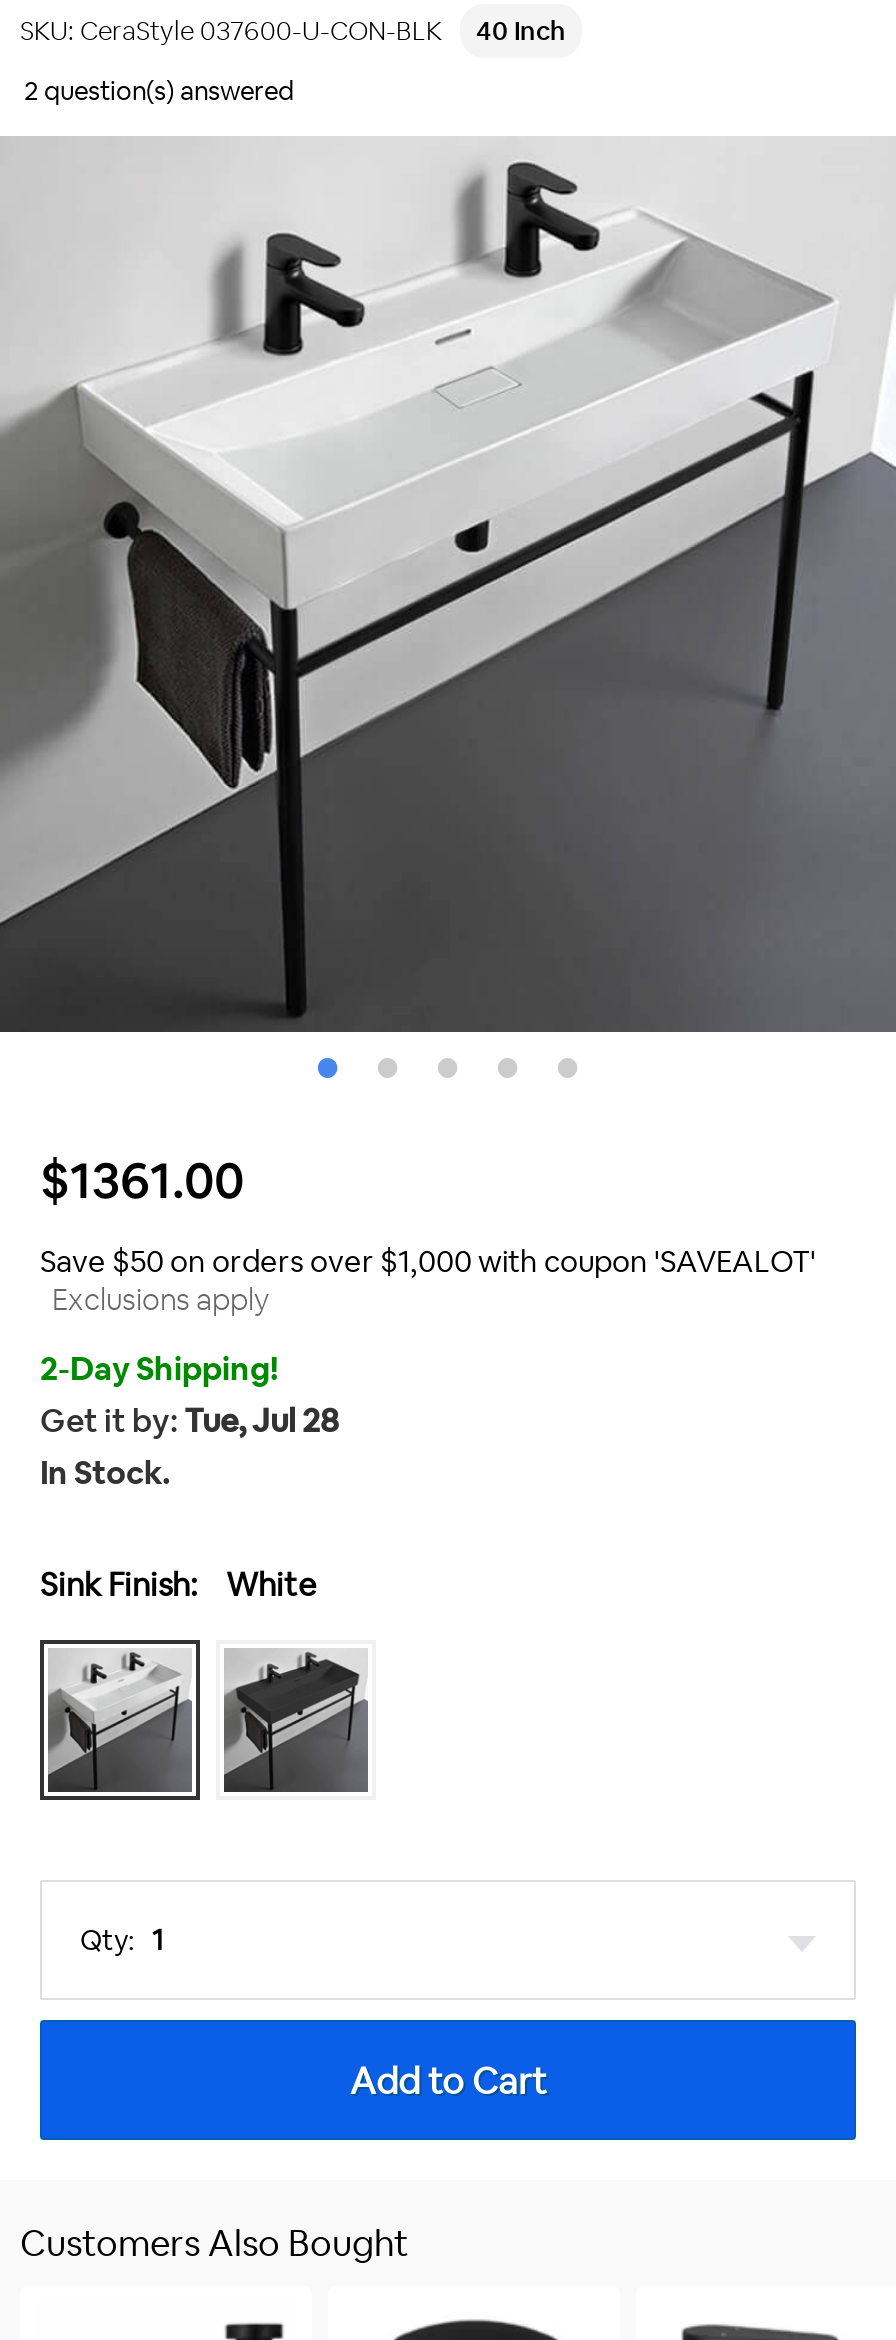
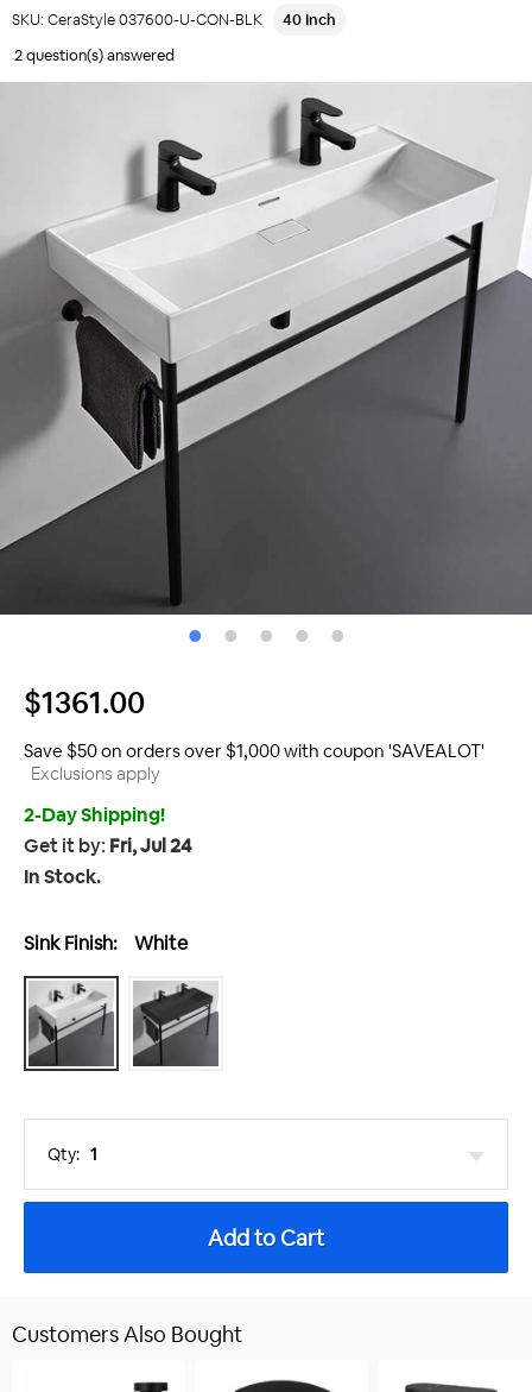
- Get it by: Tue, Jul 28
+ Get it by: Fri, Jul 24
